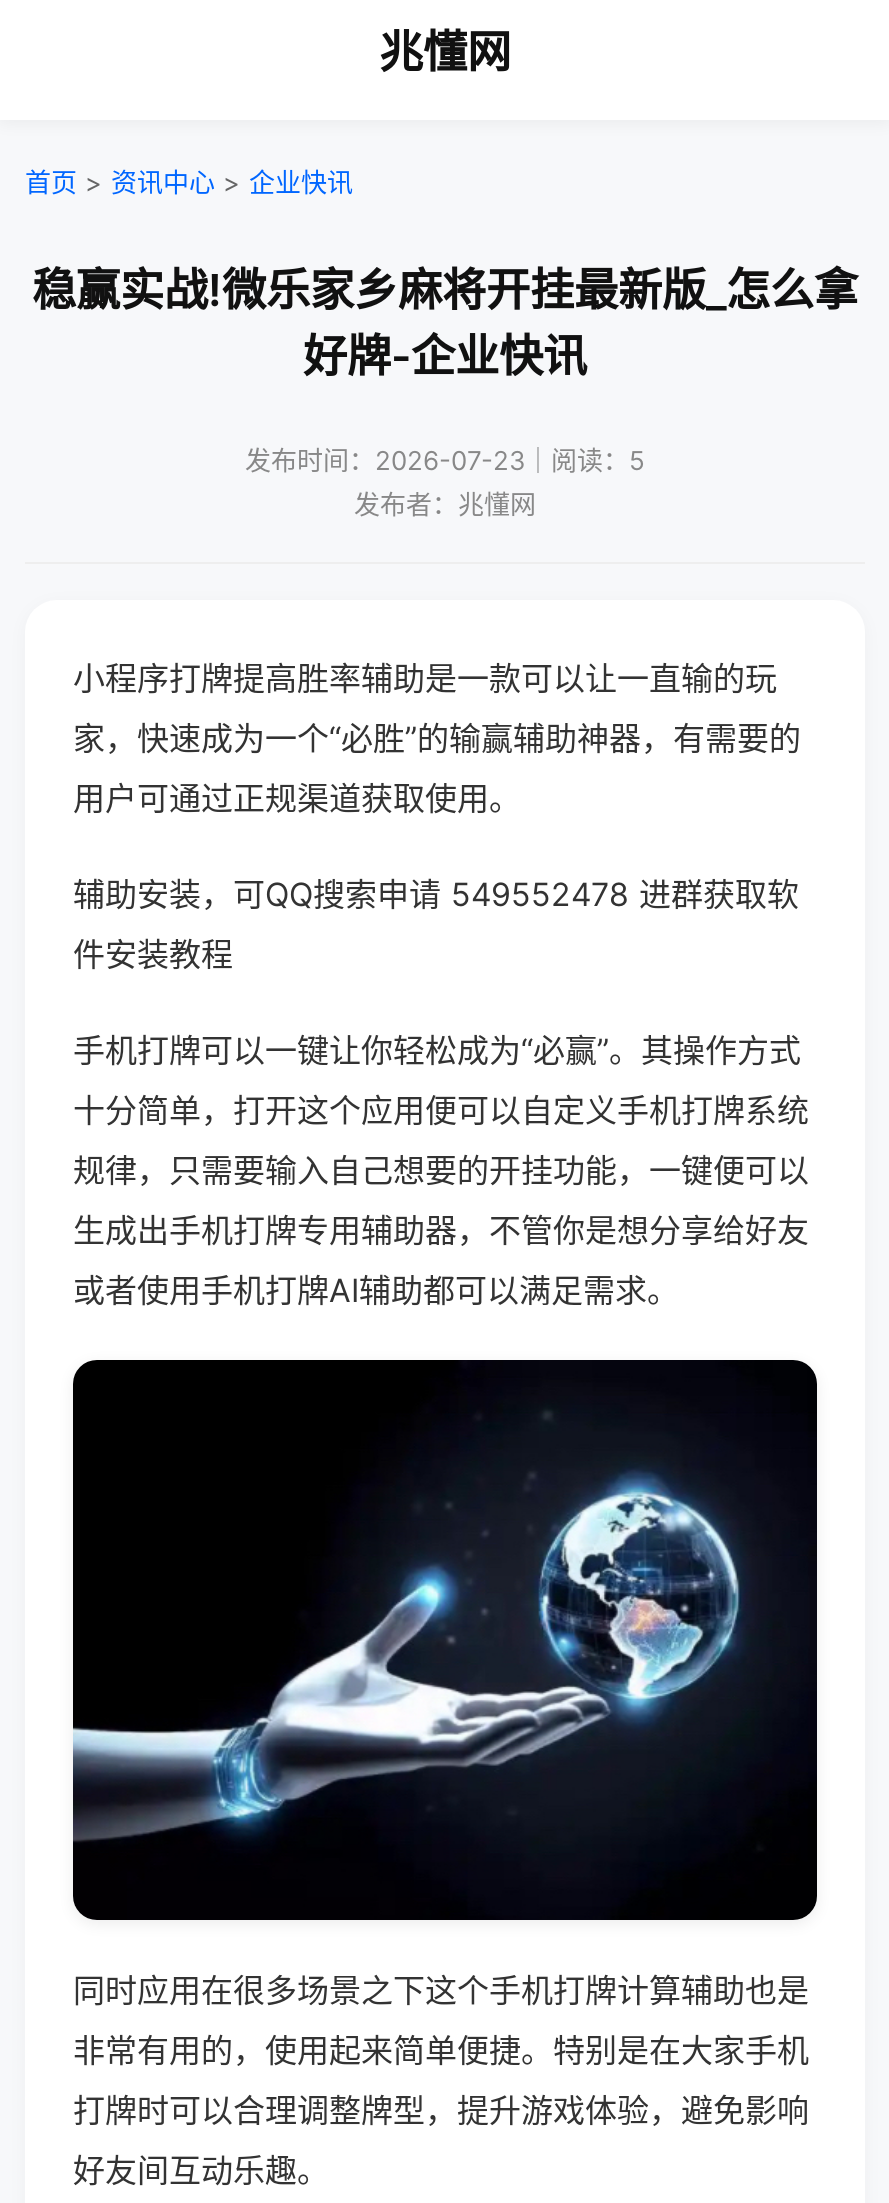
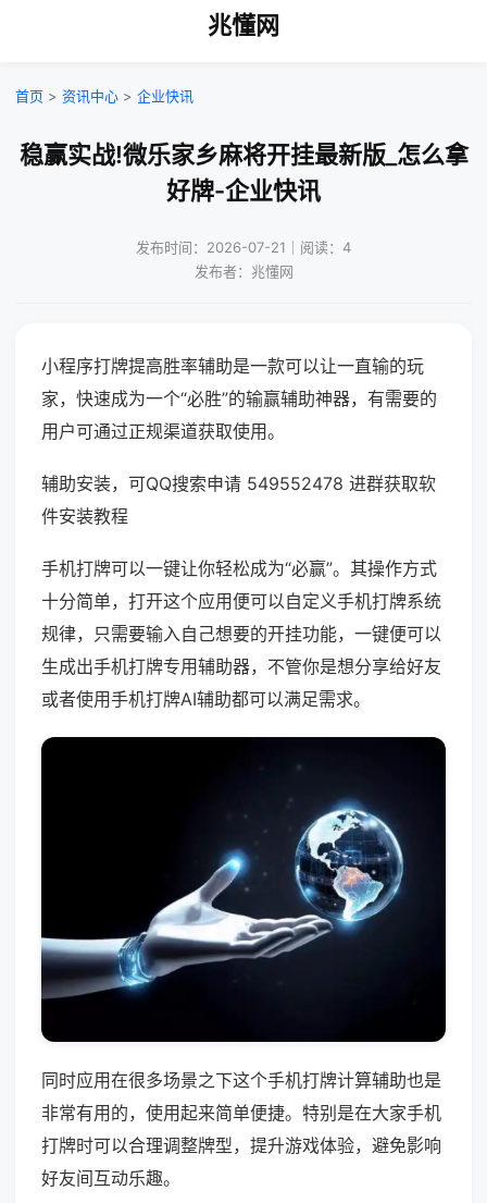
- 发布时间：2026-07-23｜阅读：5
+ 发布时间：2026-07-21｜阅读：4
